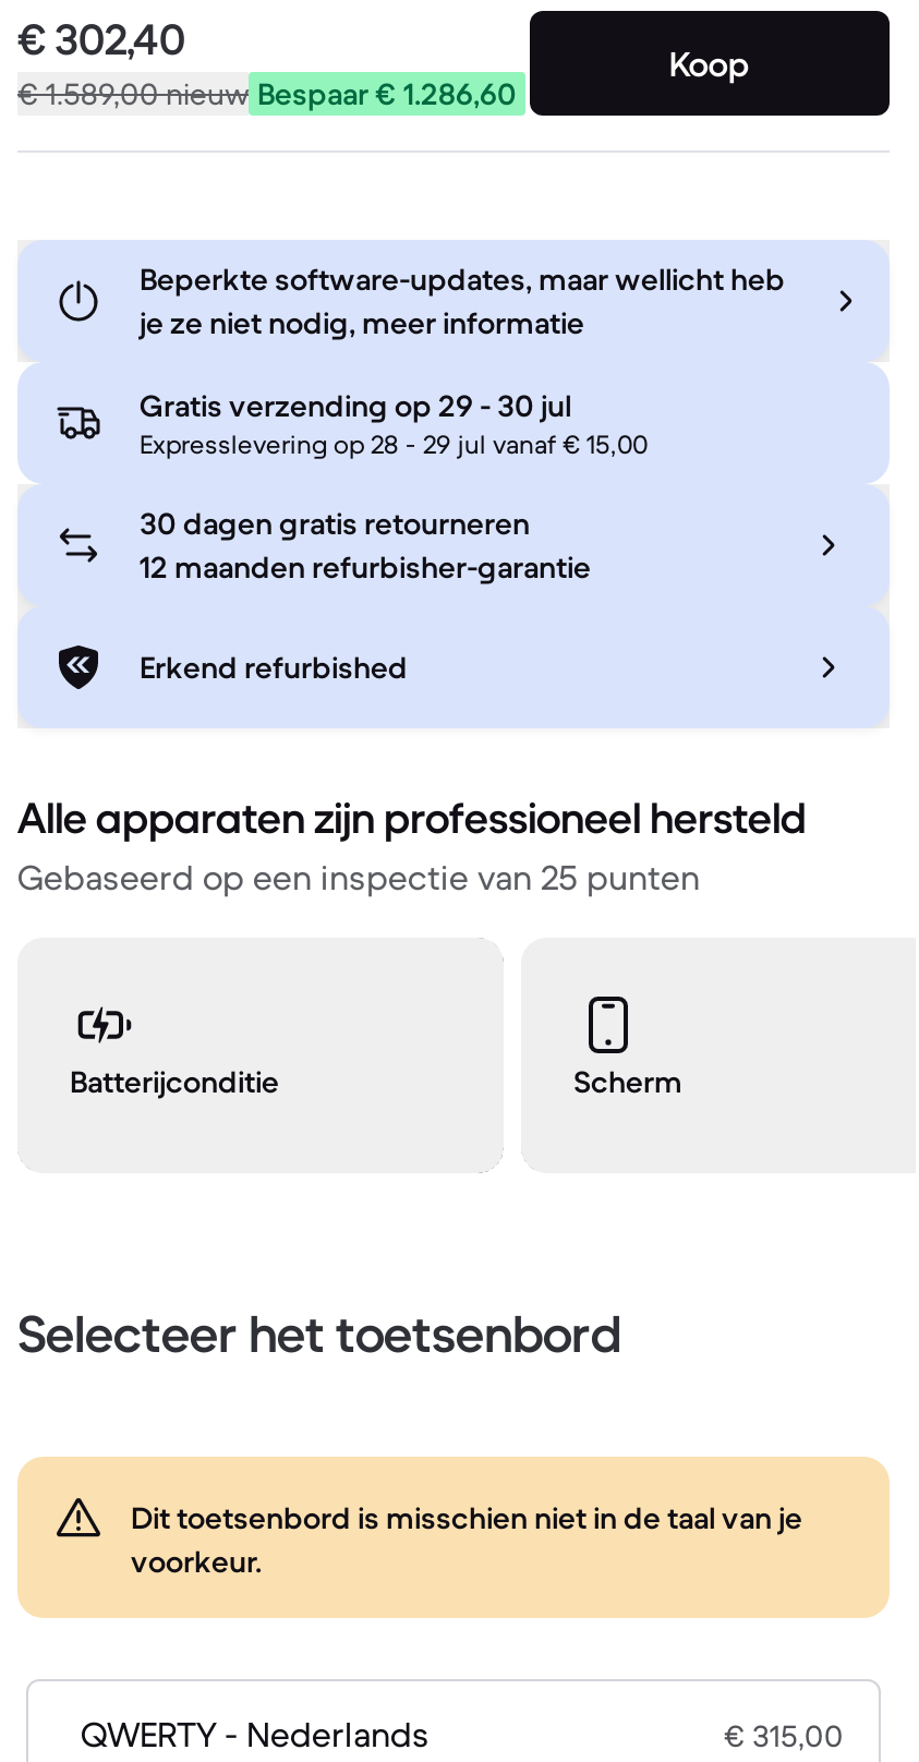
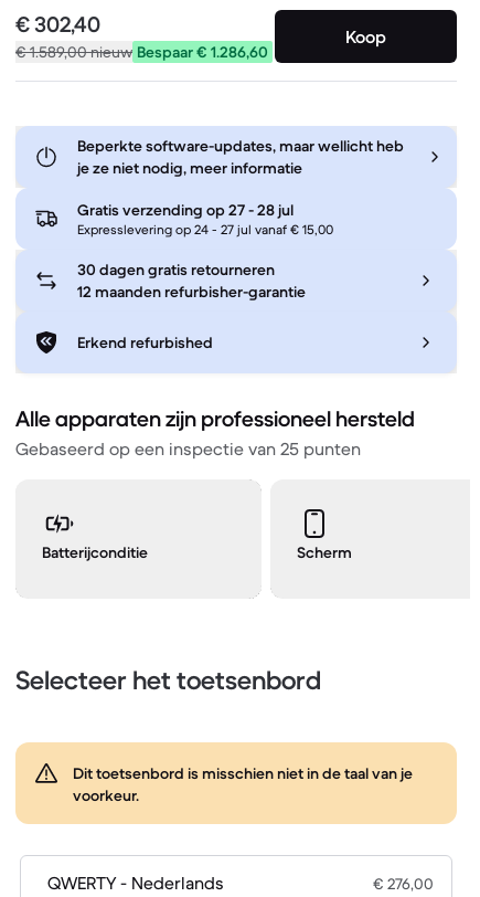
- Gratis verzending op 29 - 30 jul
+ Gratis verzending op 27 - 28 jul

- Expresslevering op 28 - 29 jul vanaf € 15,00
+ Expresslevering op 24 - 27 jul vanaf € 15,00

- € 315,00
+ € 276,00
